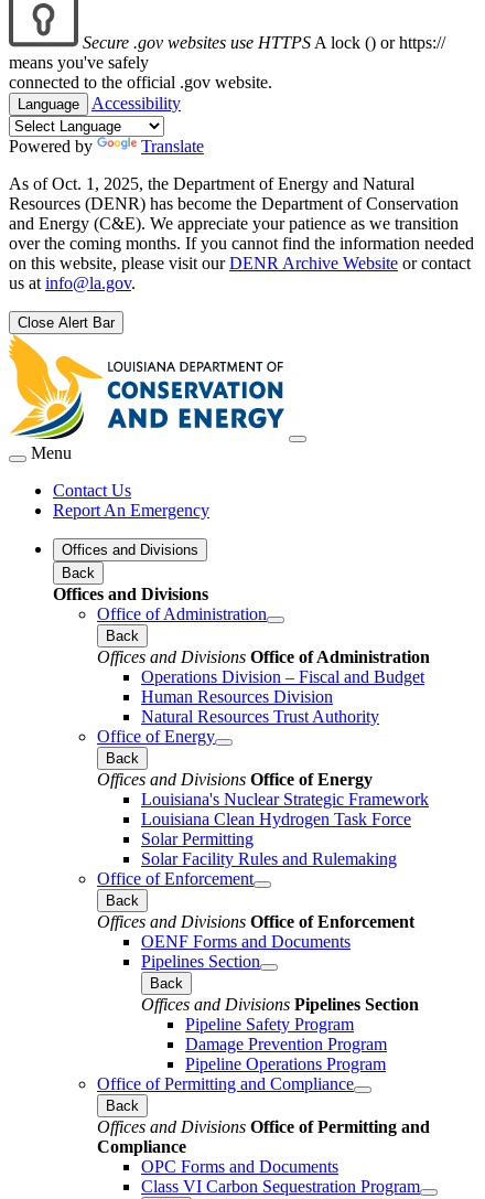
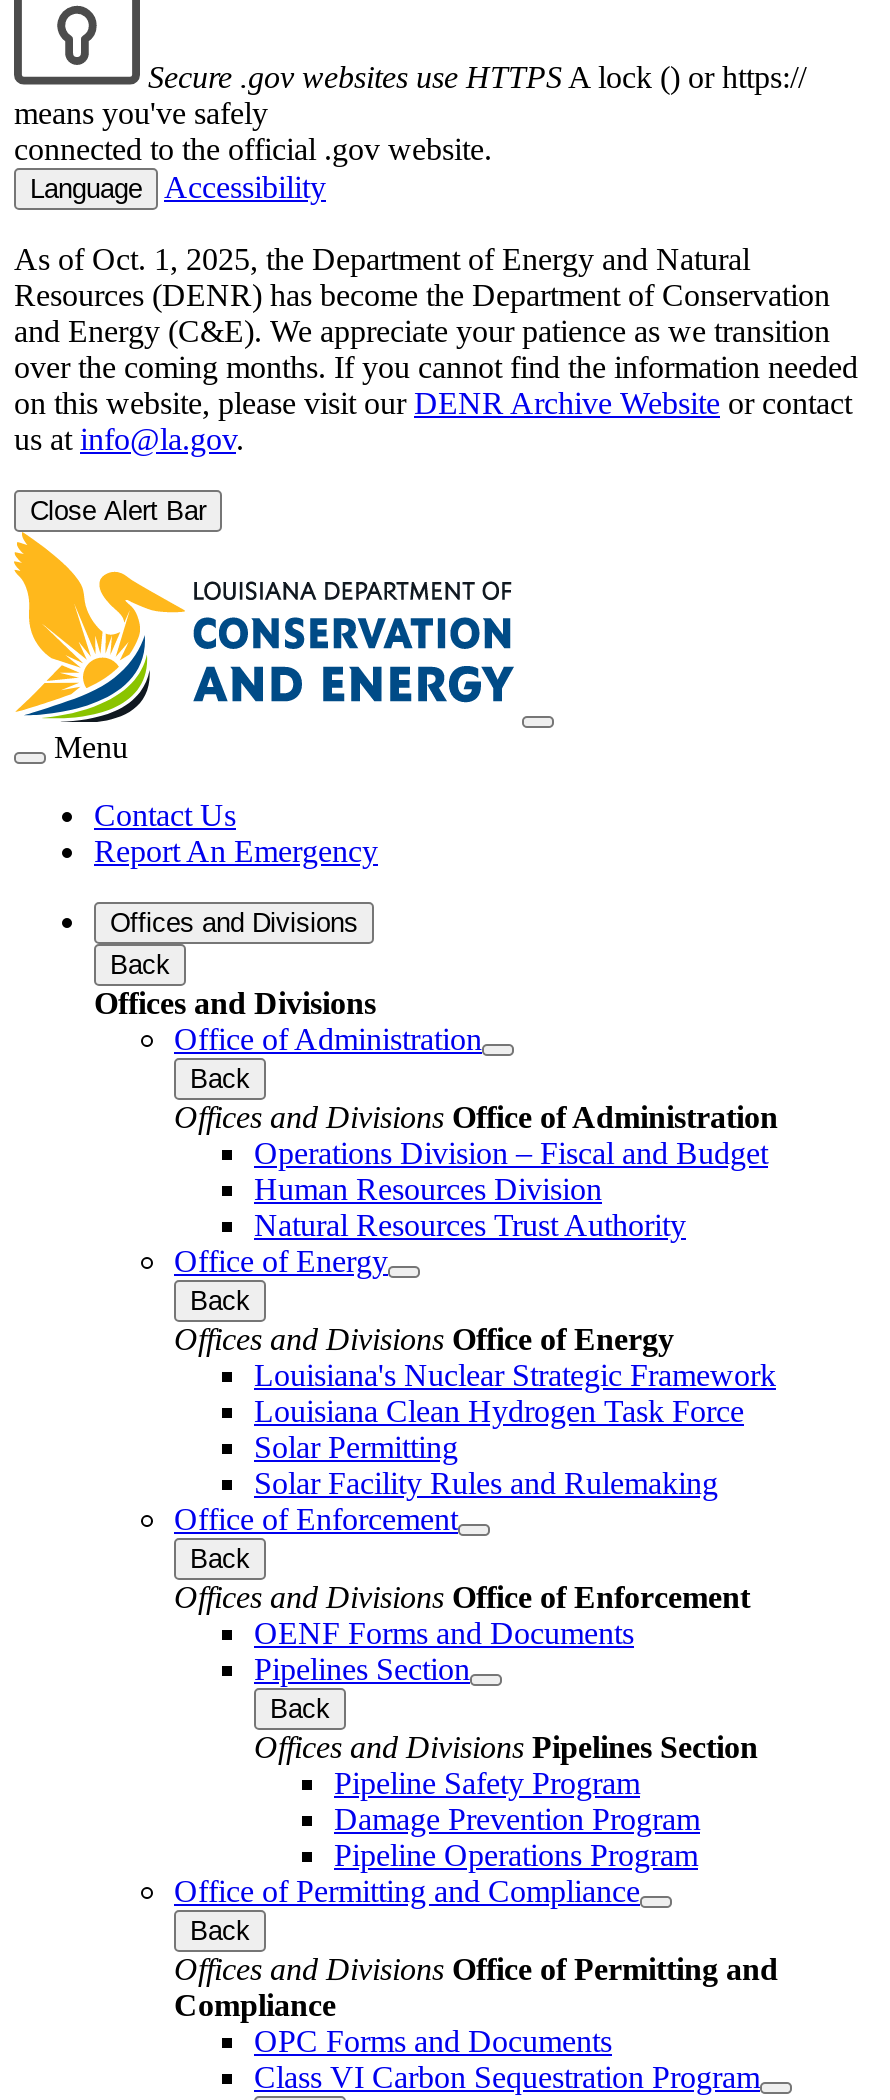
- Powered by
- Translate
